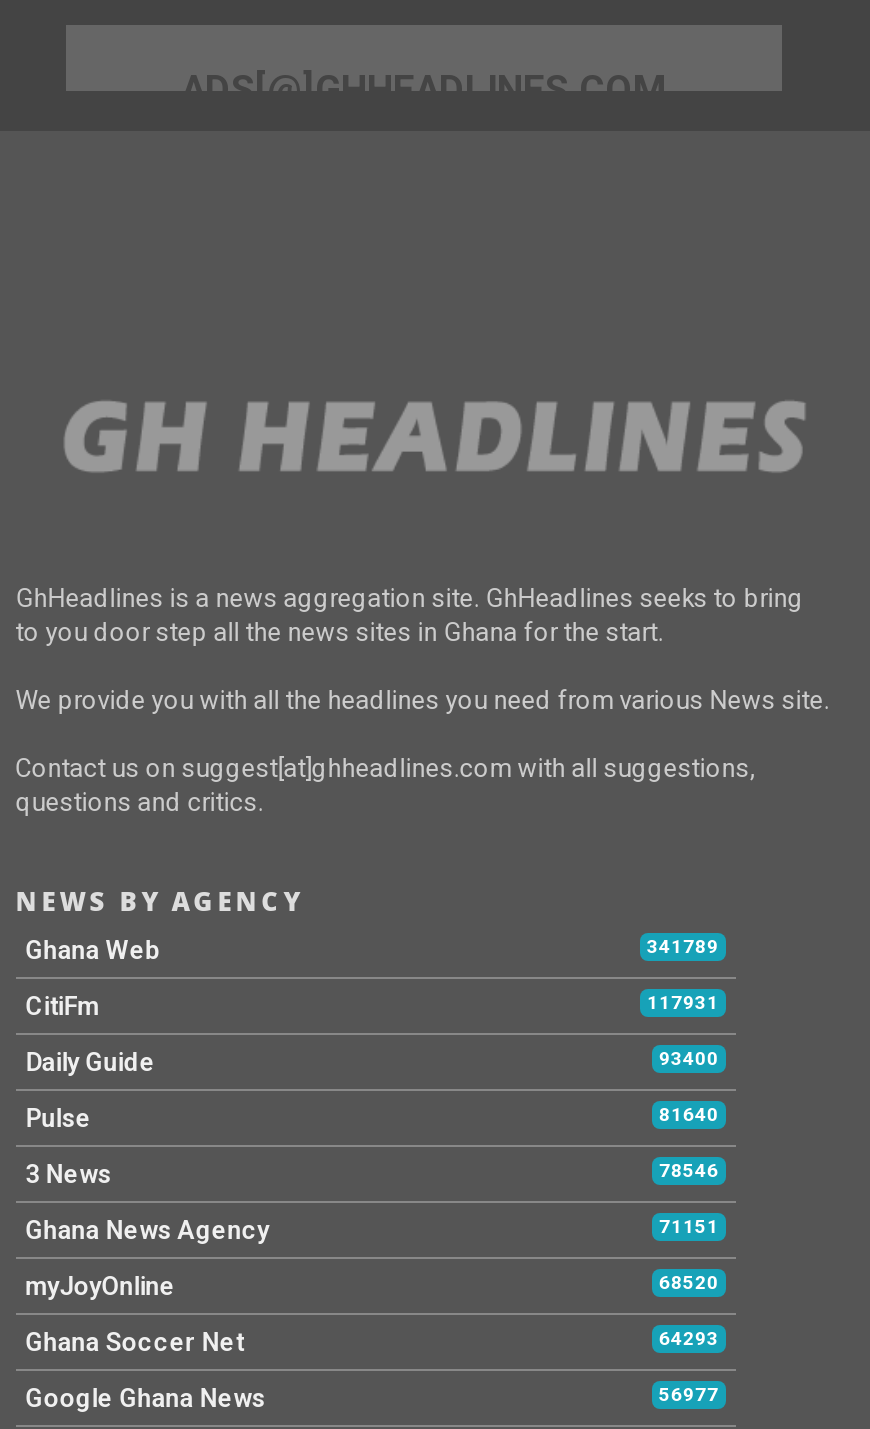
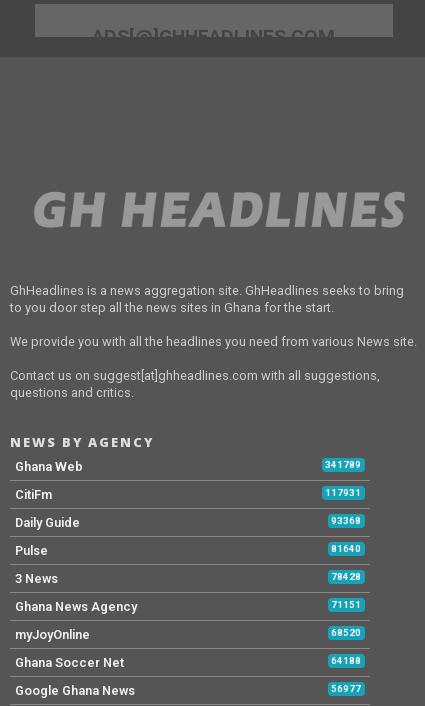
- 93400
+ 93368

- 78546
+ 78428

- 64293
+ 64188
